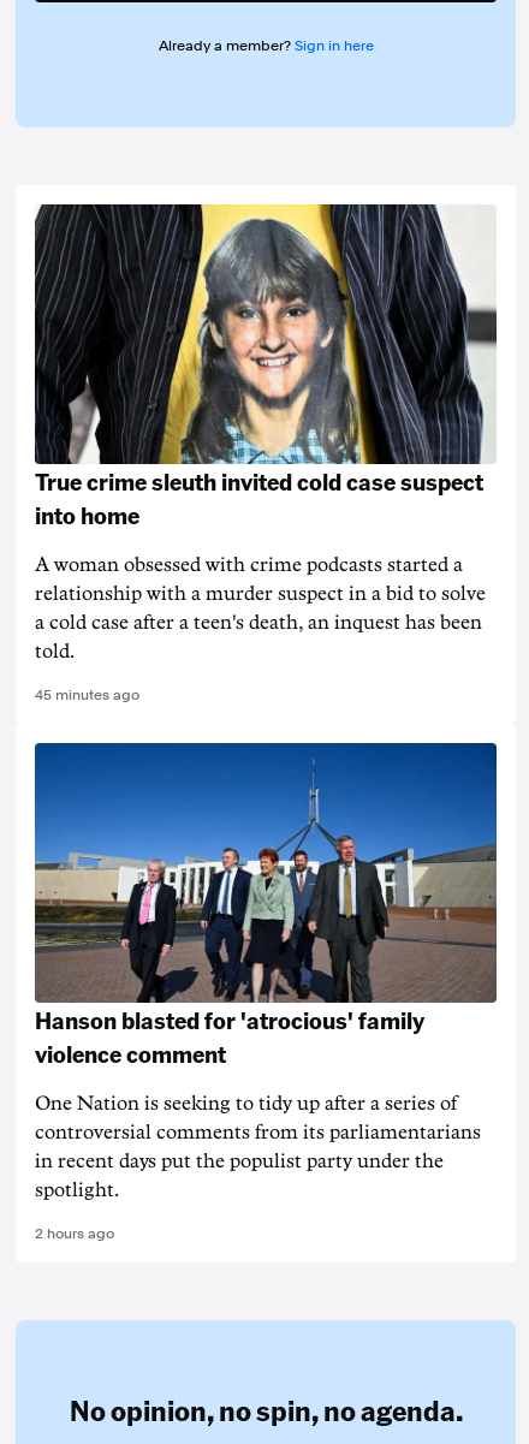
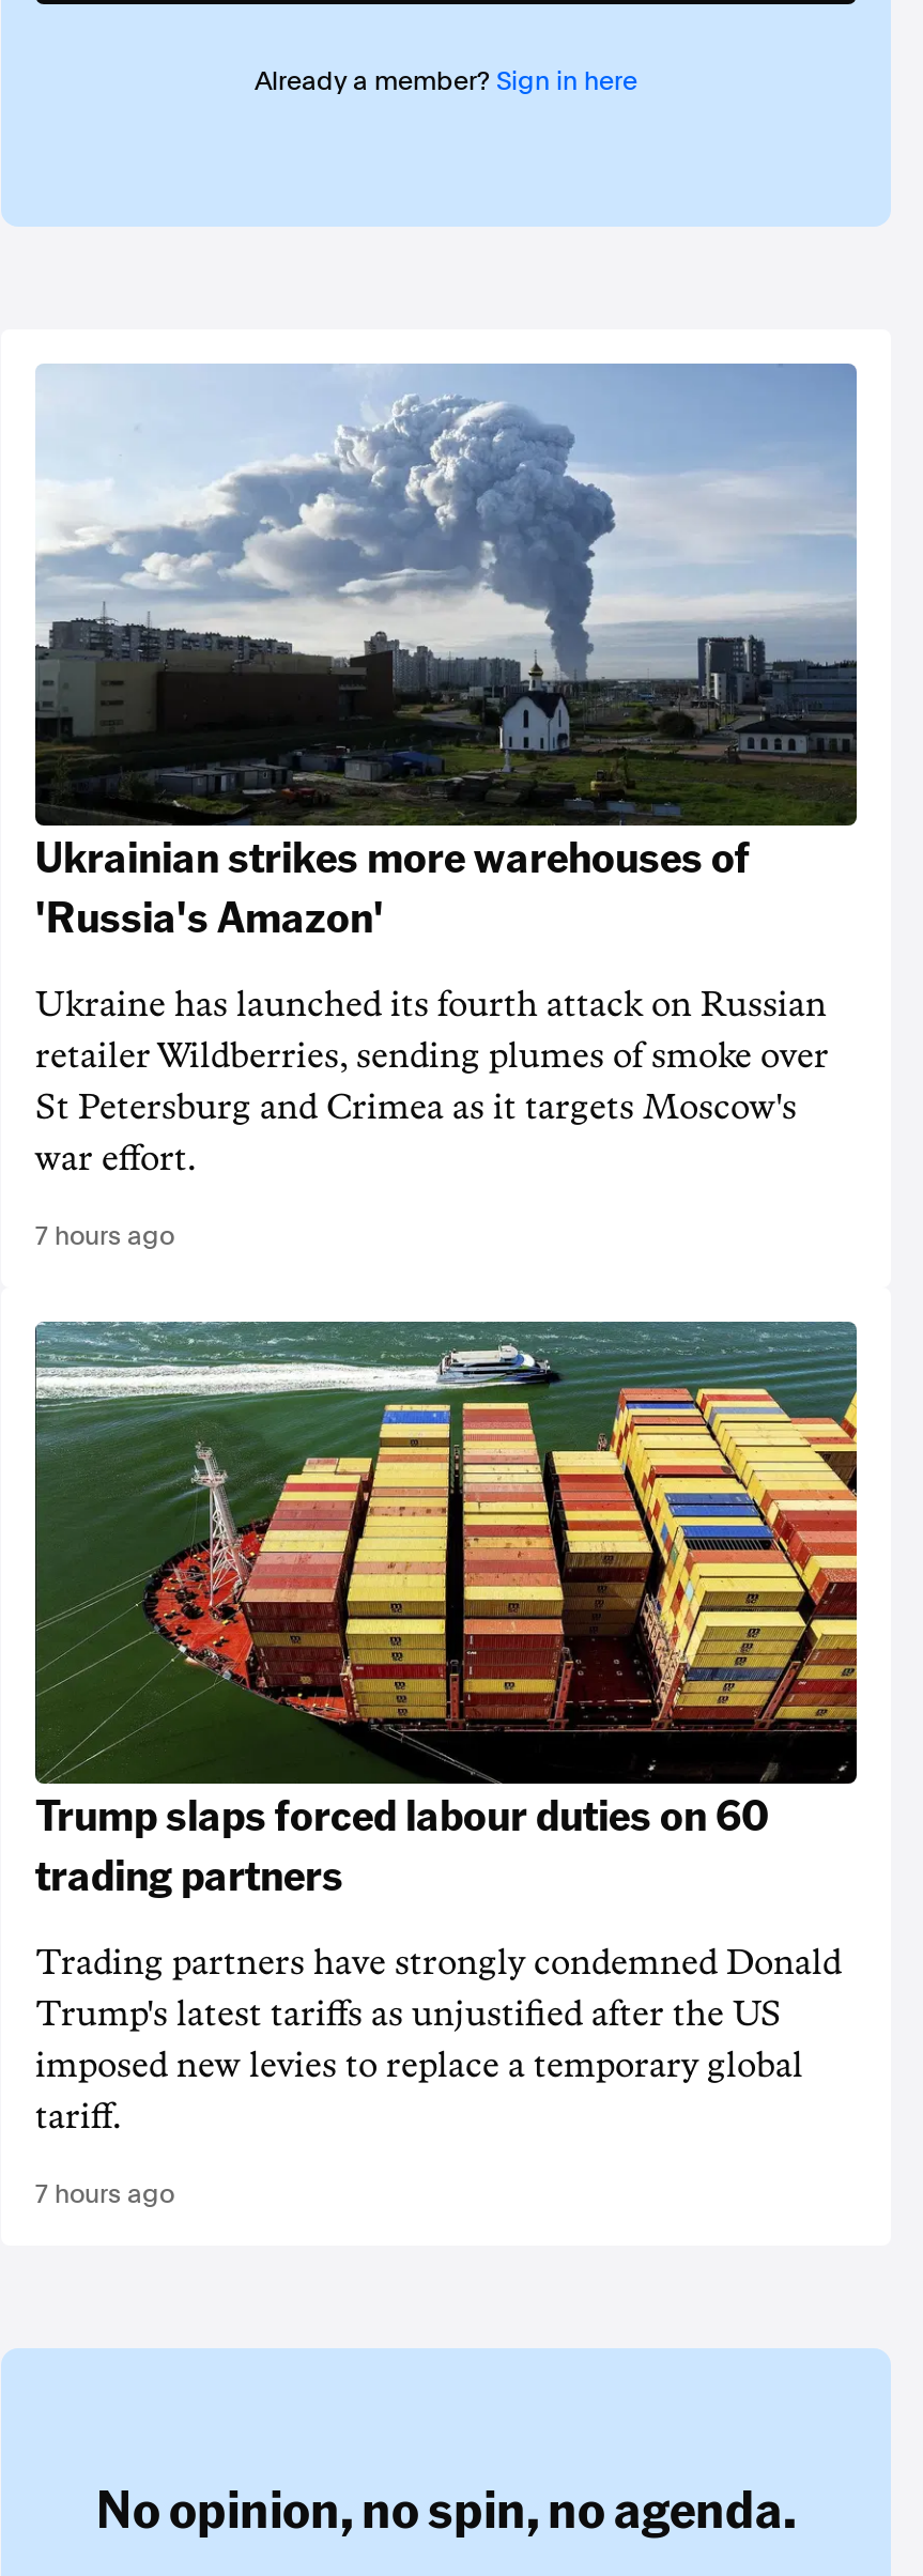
- [image]
- True crime sleuth invited cold case suspect
- into home
+ [image]
+ Ukrainian strikes more warehouses of
+ 'Russia's Amazon'

- A woman obsessed with crime podcasts started a
+ Ukraine has launched its fourth attack on Russian

- relationship with a murder suspect in a bid to solve
+ retailer Wildberries, sending plumes of smoke over

- a cold case after a teen's death, an inquest has been
+ St Petersburg and Crimea as it targets Moscow's

- told.
+ war effort.

- 45 minutes ago
+ 7 hours ago

- [image]
- Hanson blasted for 'atrocious' family
- violence comment
+ [image]
+ Trump slaps forced labour duties on 60
+ trading partners

- One Nation is seeking to tidy up after a series of
+ Trading partners have strongly condemned Donald

- controversial comments from its parliamentarians
+ Trump's latest tariffs as unjustified after the US

- in recent days put the populist party under the
+ imposed new levies to replace a temporary global

- spotlight.
+ tariff.

- 2 hours ago
+ 7 hours ago
